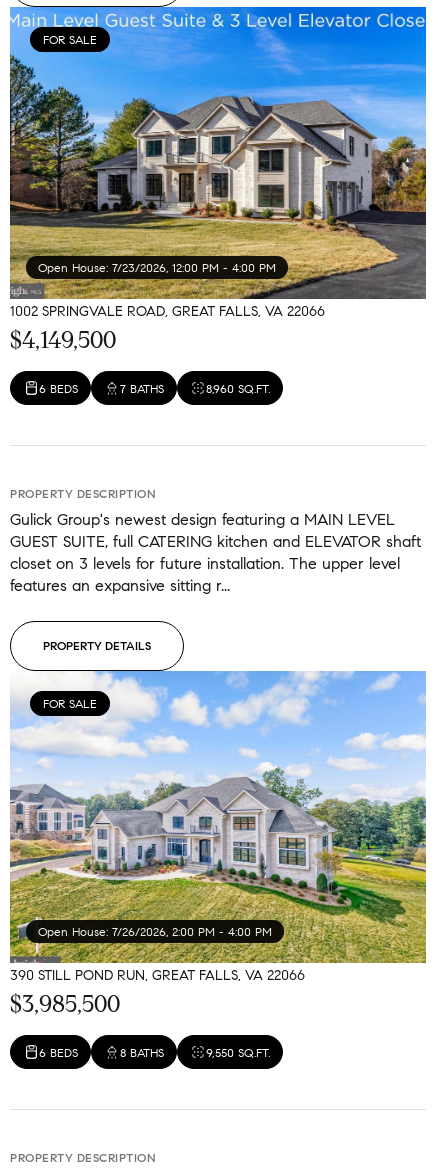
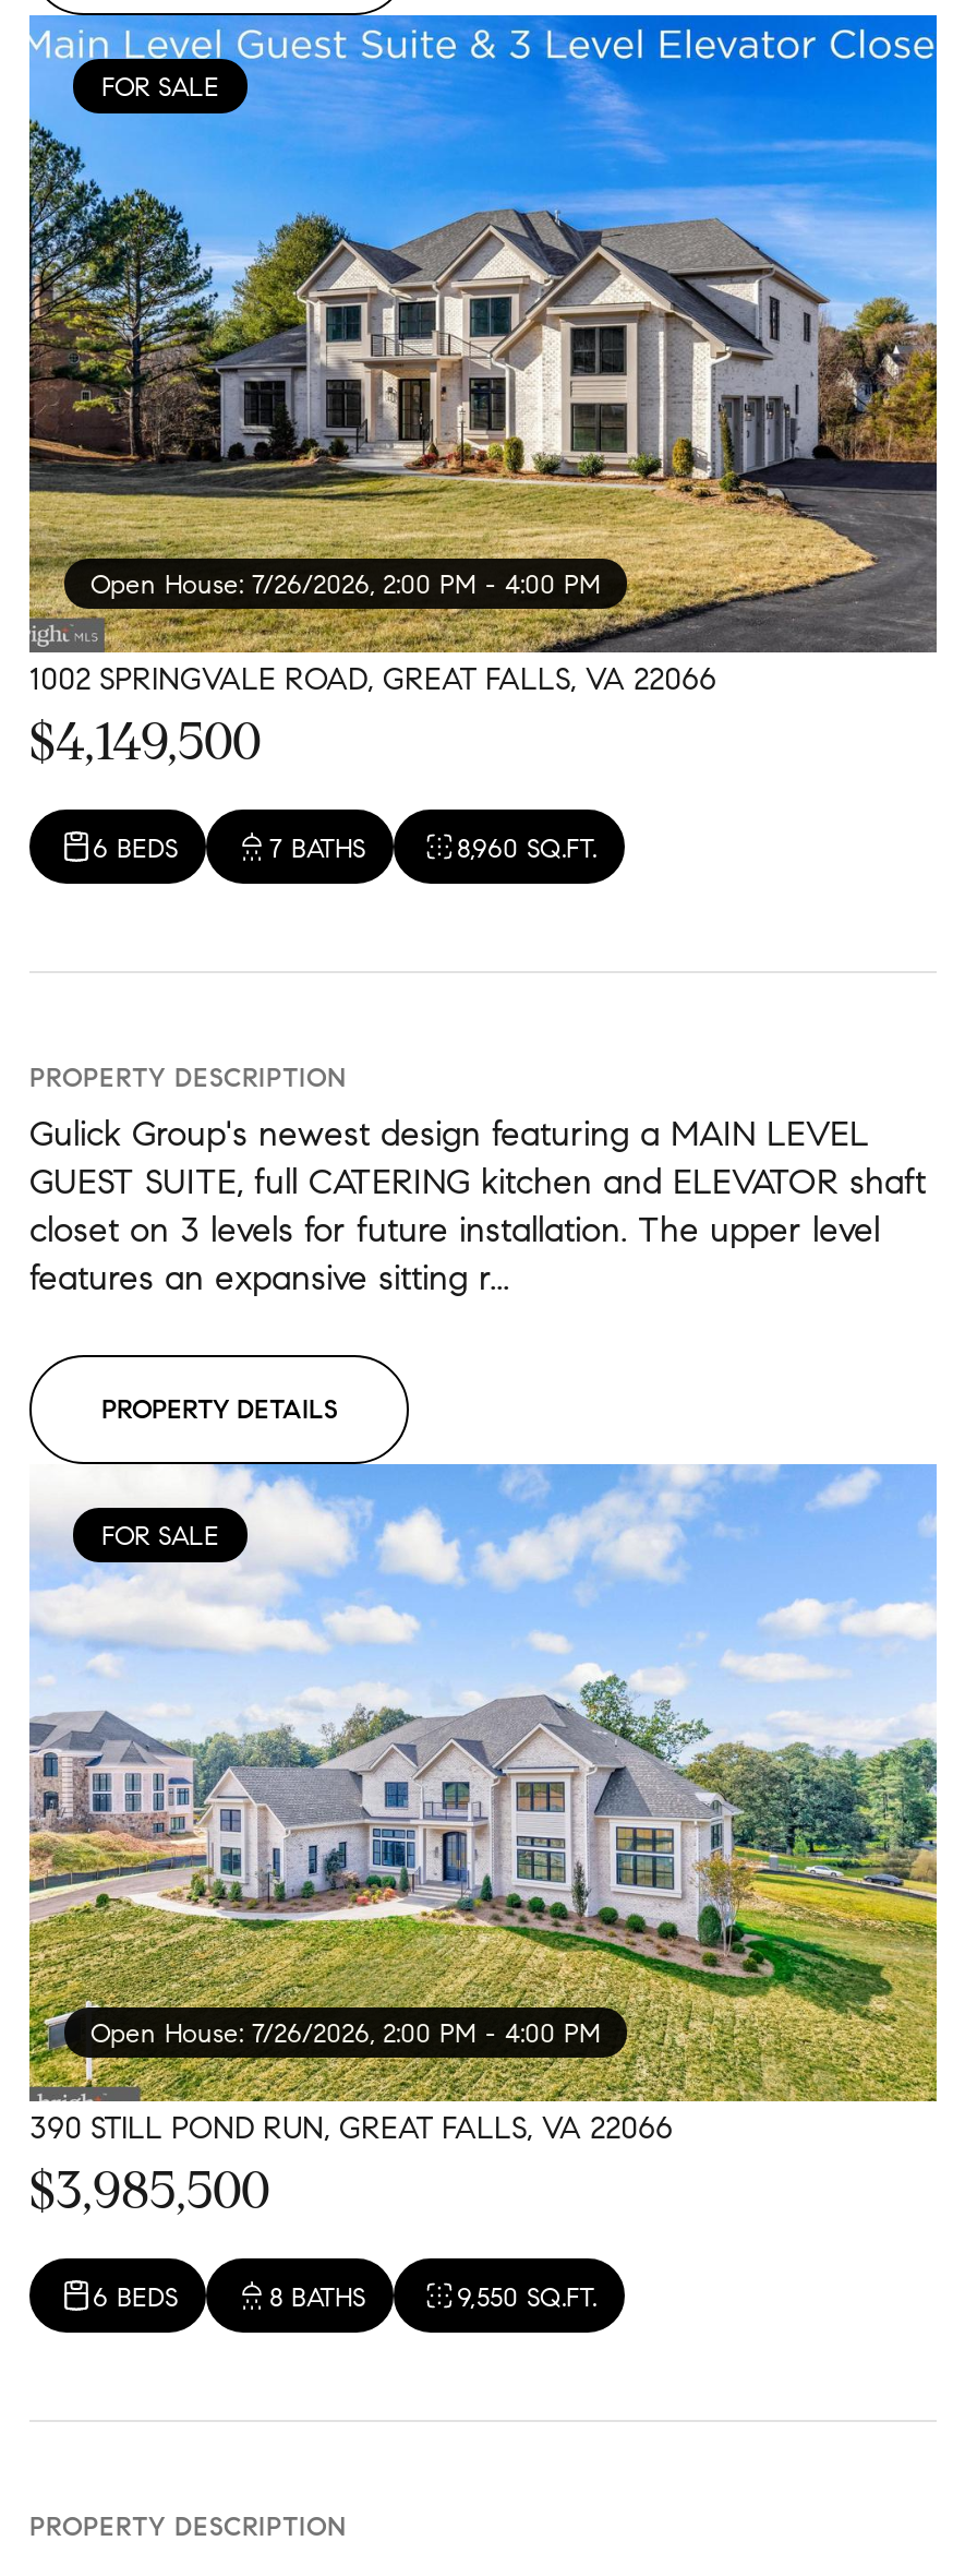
- Open House: 7/23/2026, 12:00 PM - 4:00 PM
+ Open House: 7/26/2026, 2:00 PM - 4:00 PM
